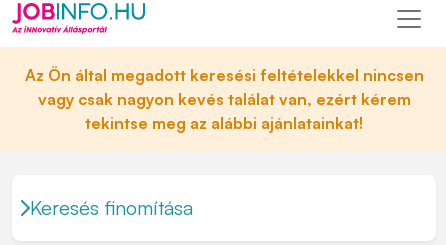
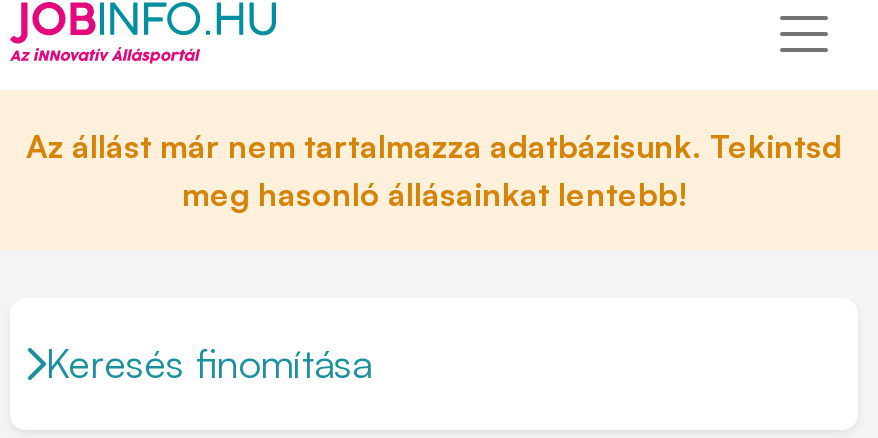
- Az Ön által megadott keresési feltételekkel nincsen
- vagy csak nagyon kevés találat van, ezért kérem
- tekintse meg az alábbi ajánlatainkat!
+ Az állást már nem tartalmazza adatbázisunk. Tekintsd
+ meg hasonló állásainkat lentebb!
